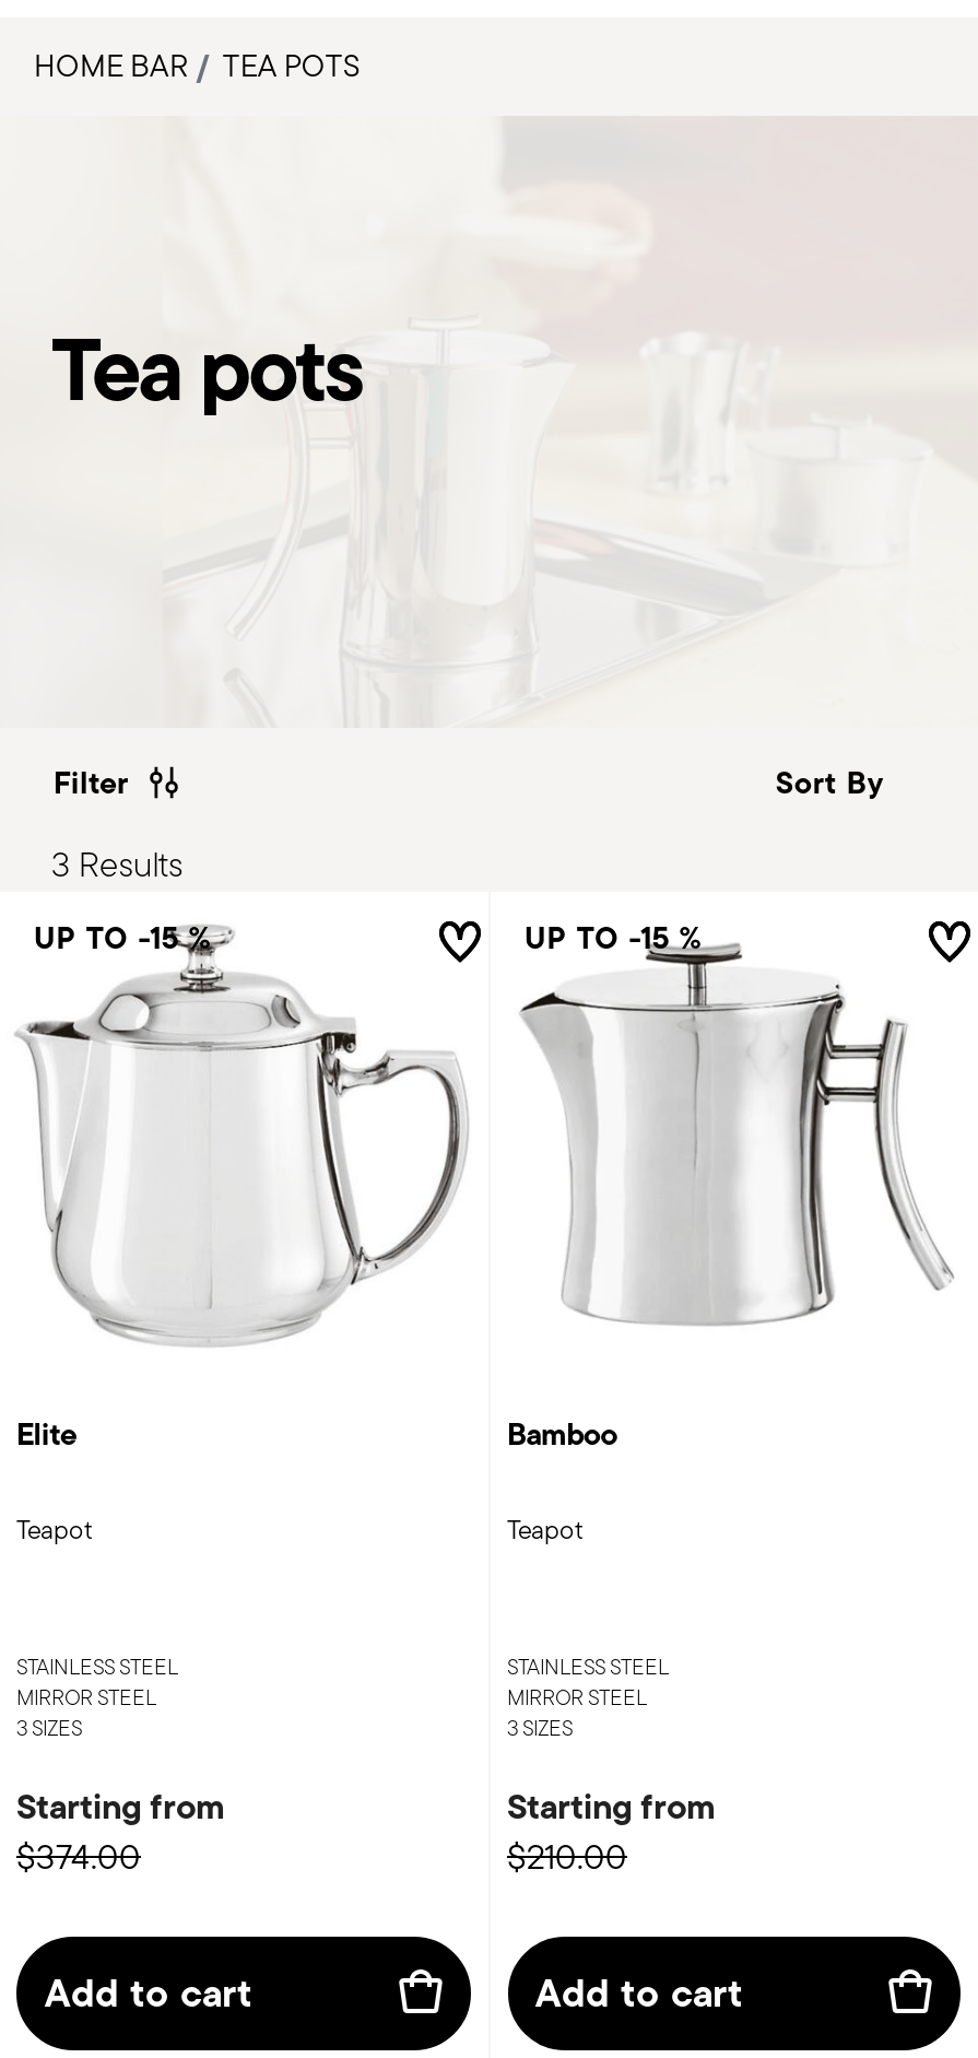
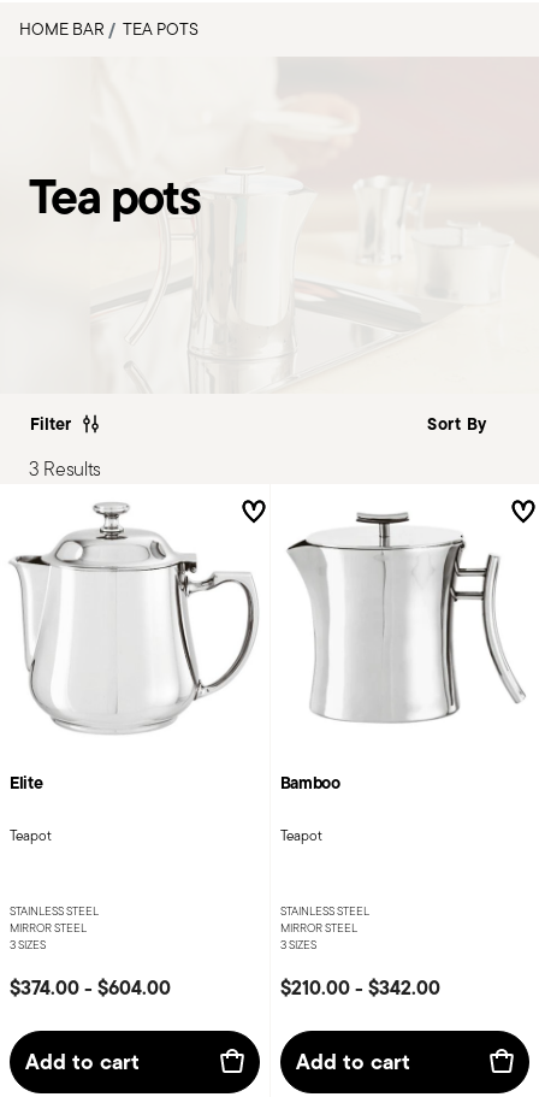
- UP TO -15 %

- UP TO -15 %

- Starting from
- $374.00
+ $374.00 - $604.00

- Starting from
- $210.00
+ $210.00 - $342.00
